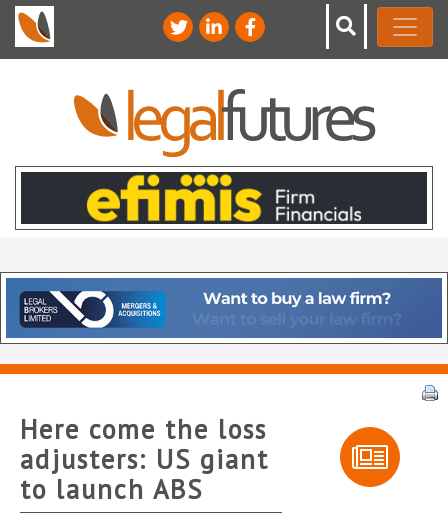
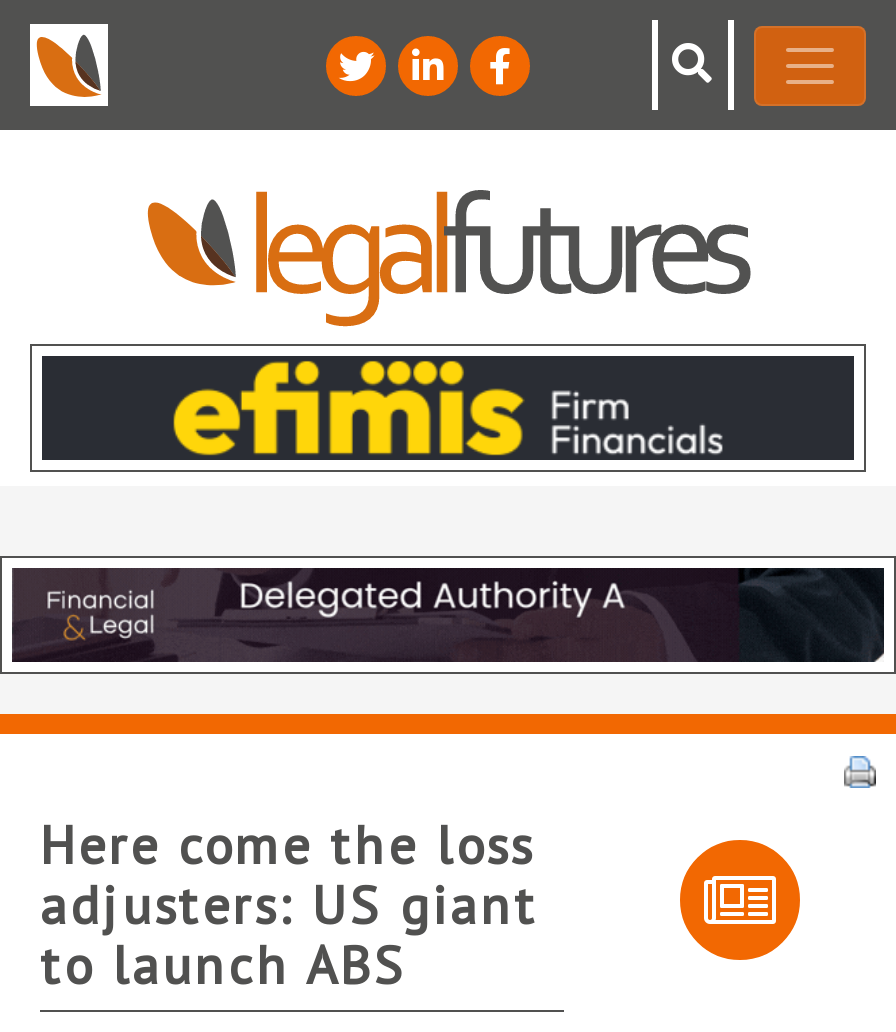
- [image]
+ [image]
